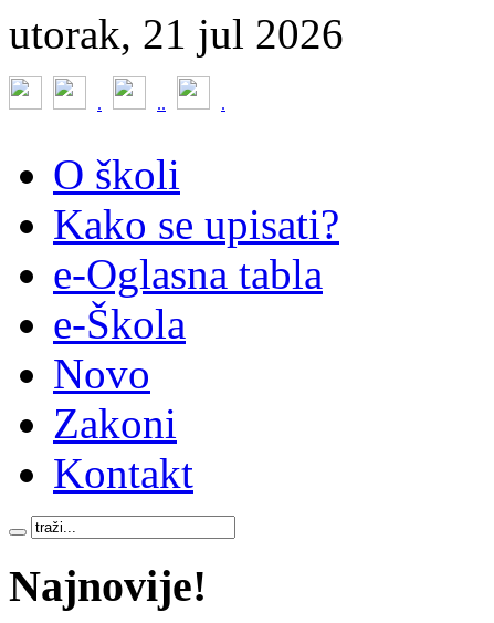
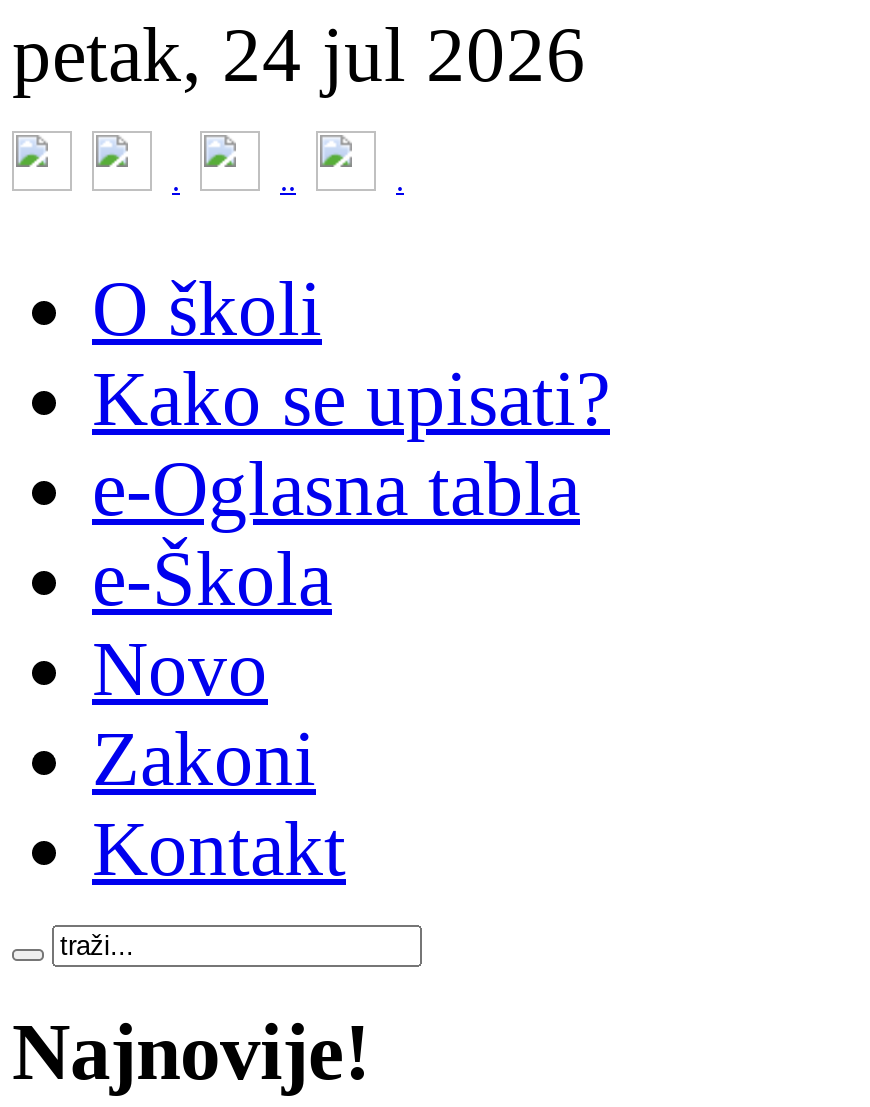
- utorak, 21 jul 2026
+ petak, 24 jul 2026
